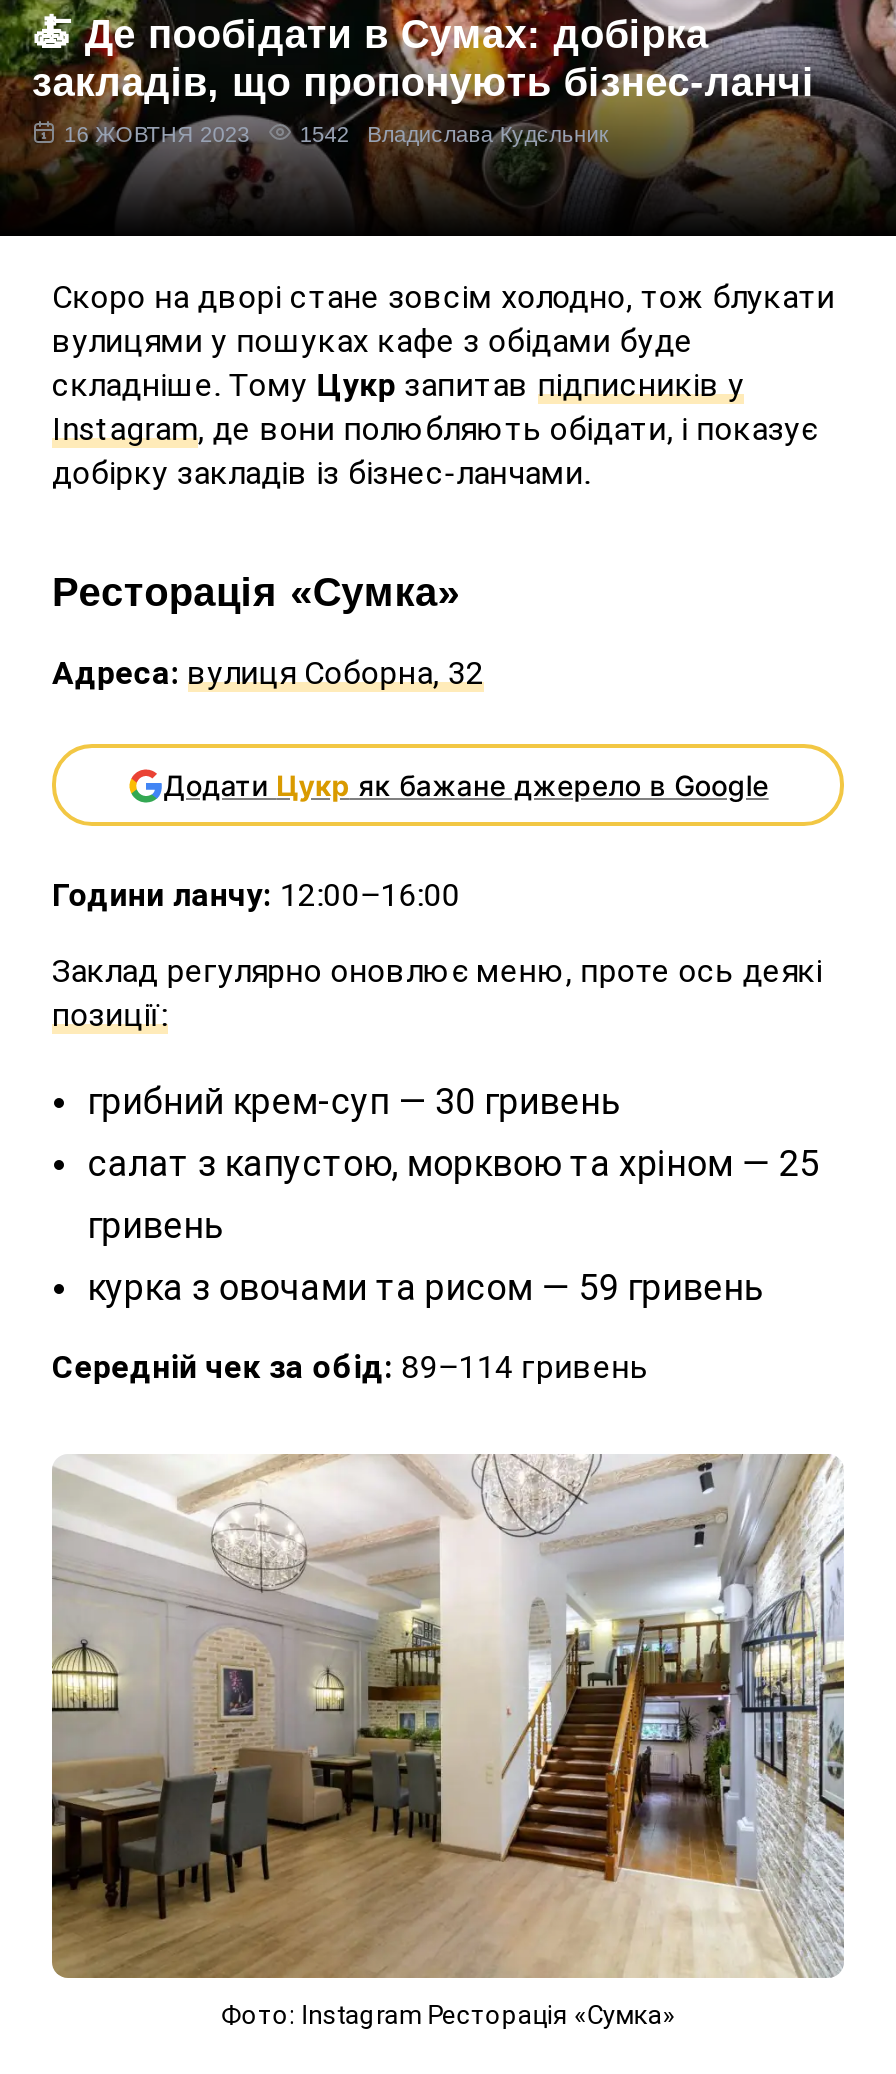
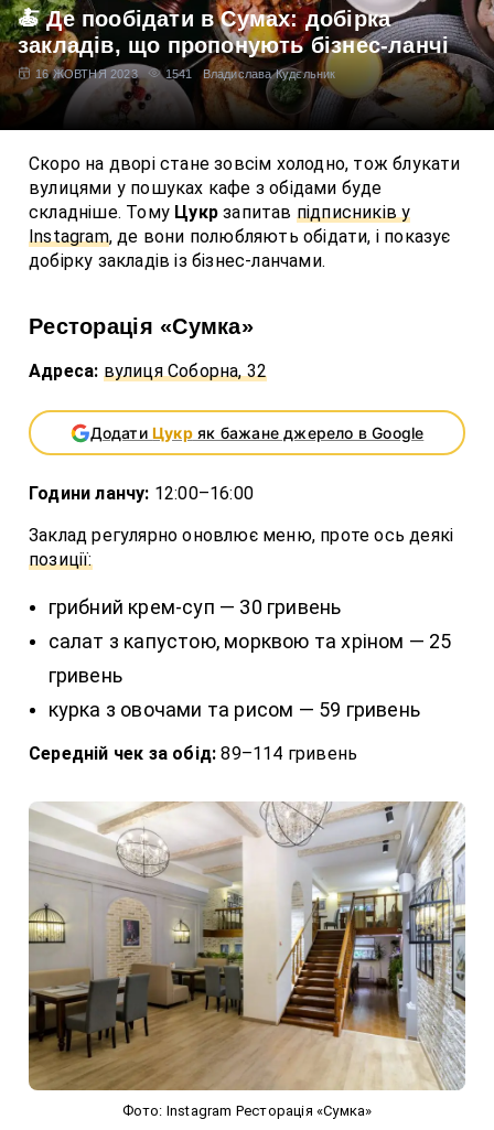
- 1542
+ 1541
